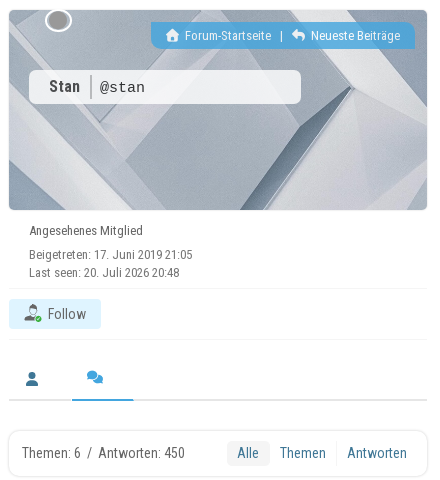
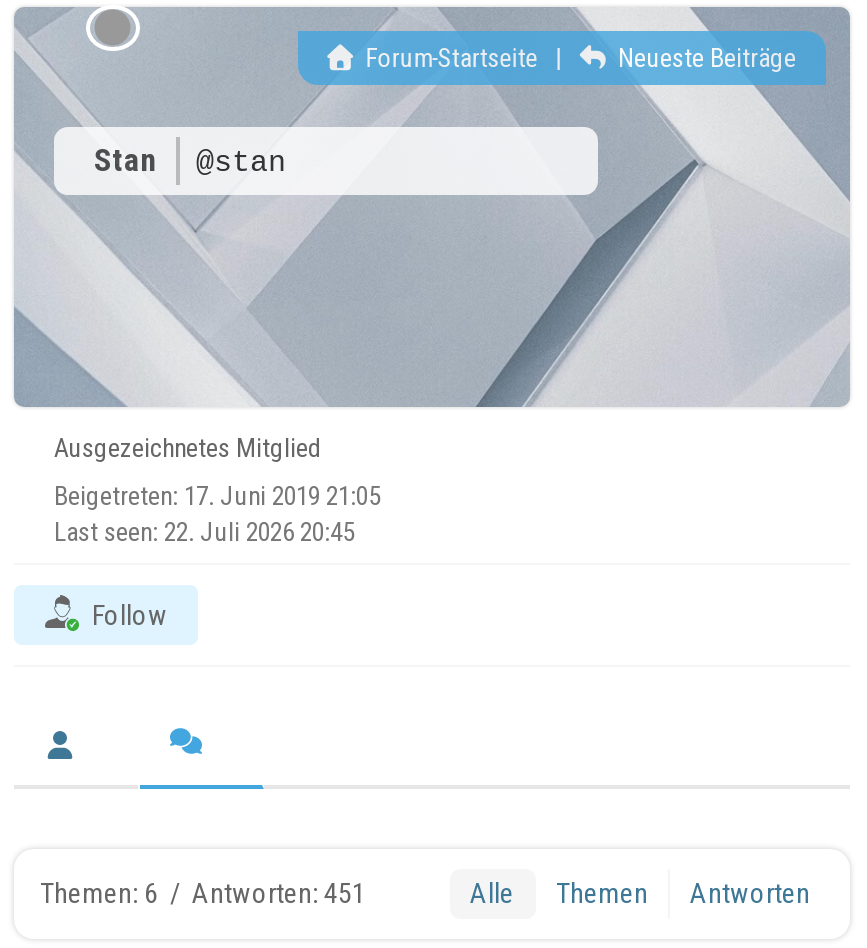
- Angesehenes Mitglied
+ Ausgezeichnetes Mitglied

- Last seen: 20. Juli 2026 20:48
+ Last seen: 22. Juli 2026 20:45

- Themen: 6 / Antworten: 450
+ Themen: 6 / Antworten: 451
